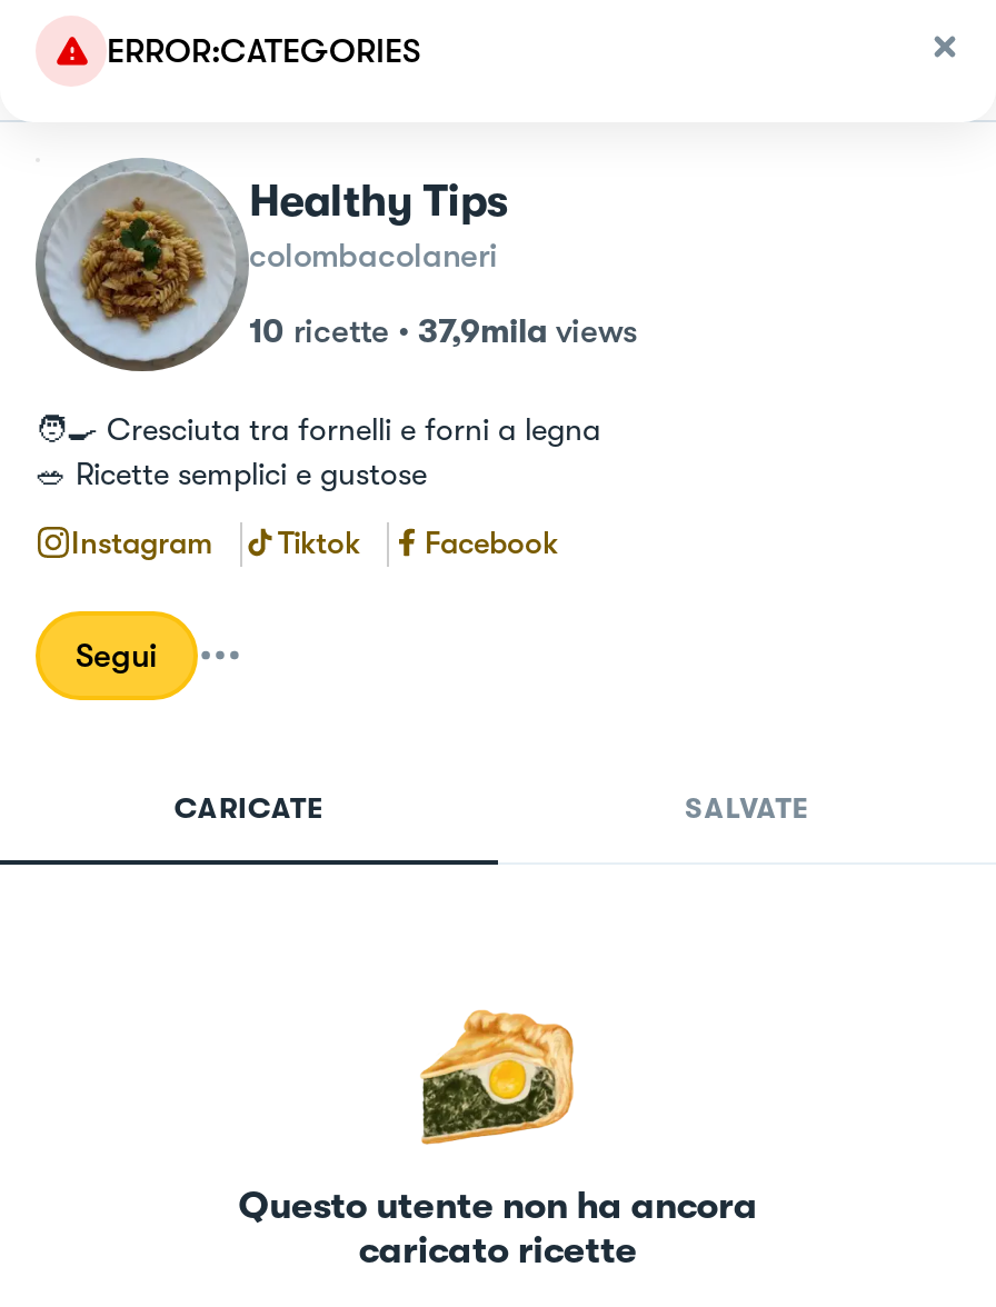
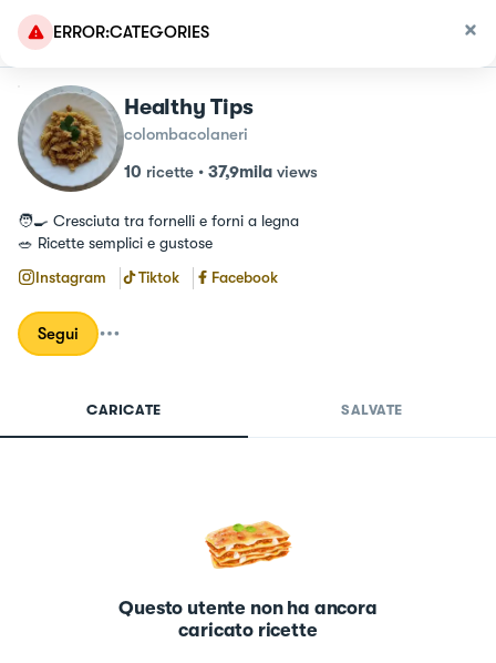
- [image]
+ [image]
